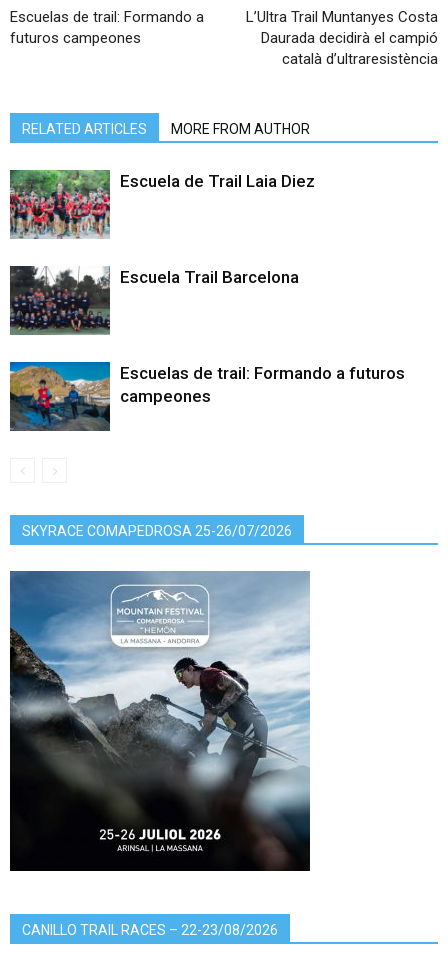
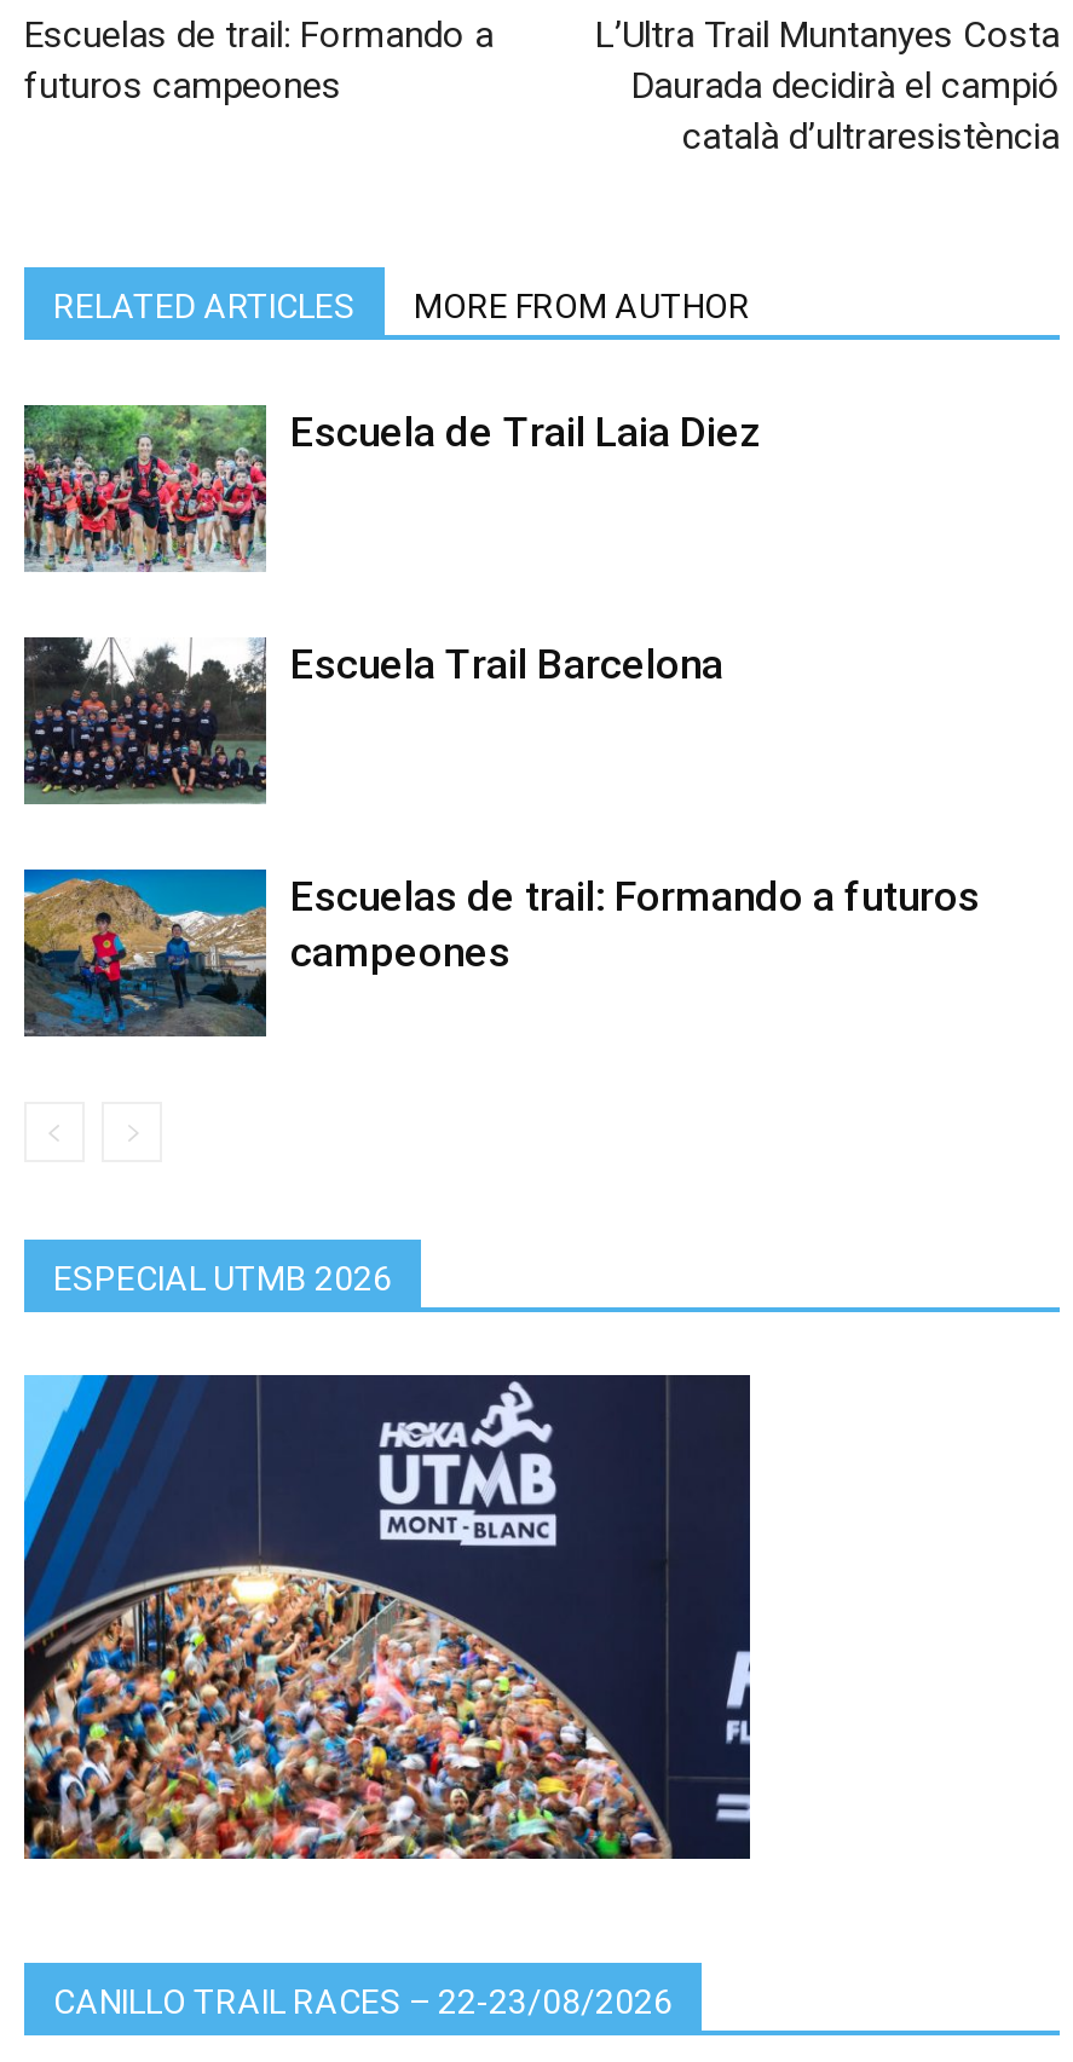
- SKYRACE COMAPEDROSA 25-26/07/2026
+ ESPECIAL UTMB 2026

- [image]
+ [image]
